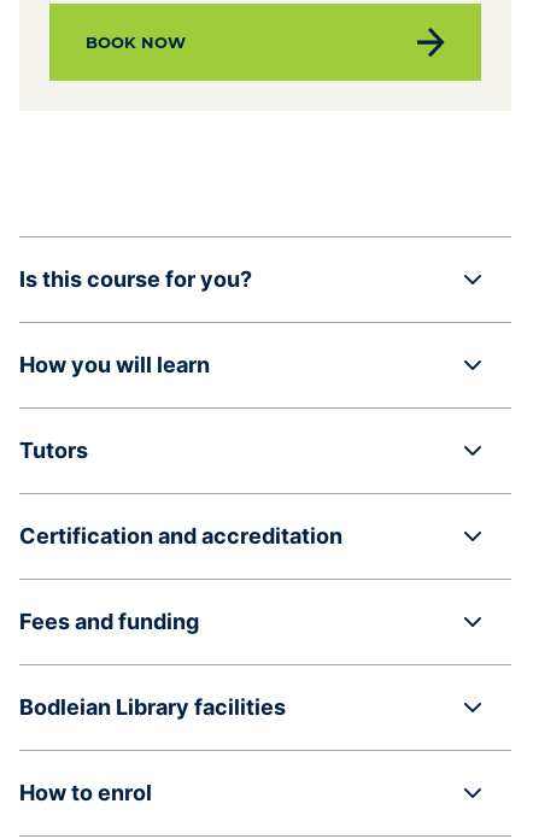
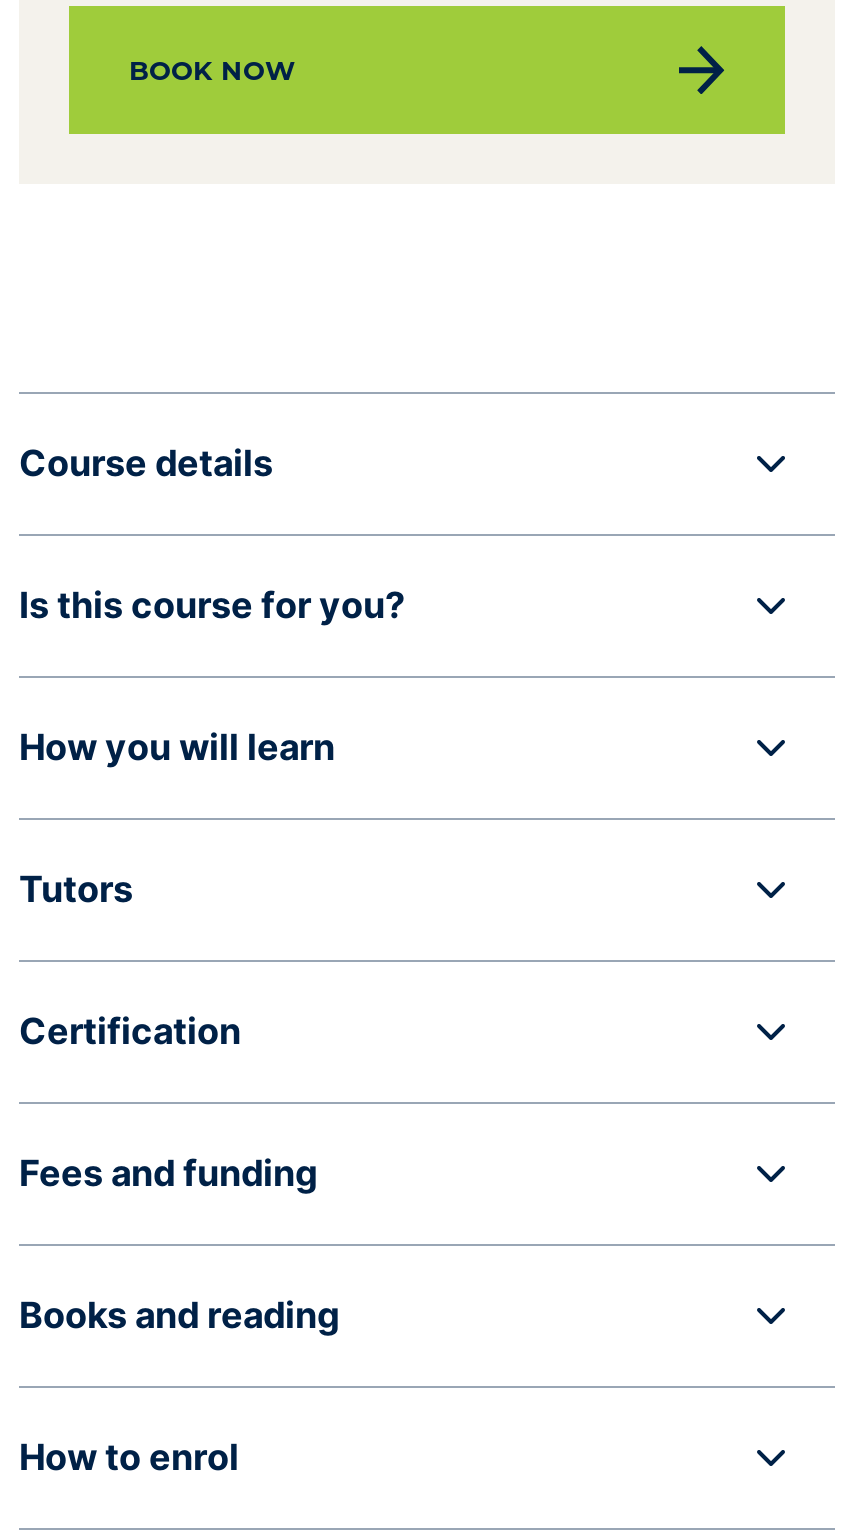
+ Course details

- Certification and accreditation
+ Certification

- Bodleian Library facilities
+ Books and reading
